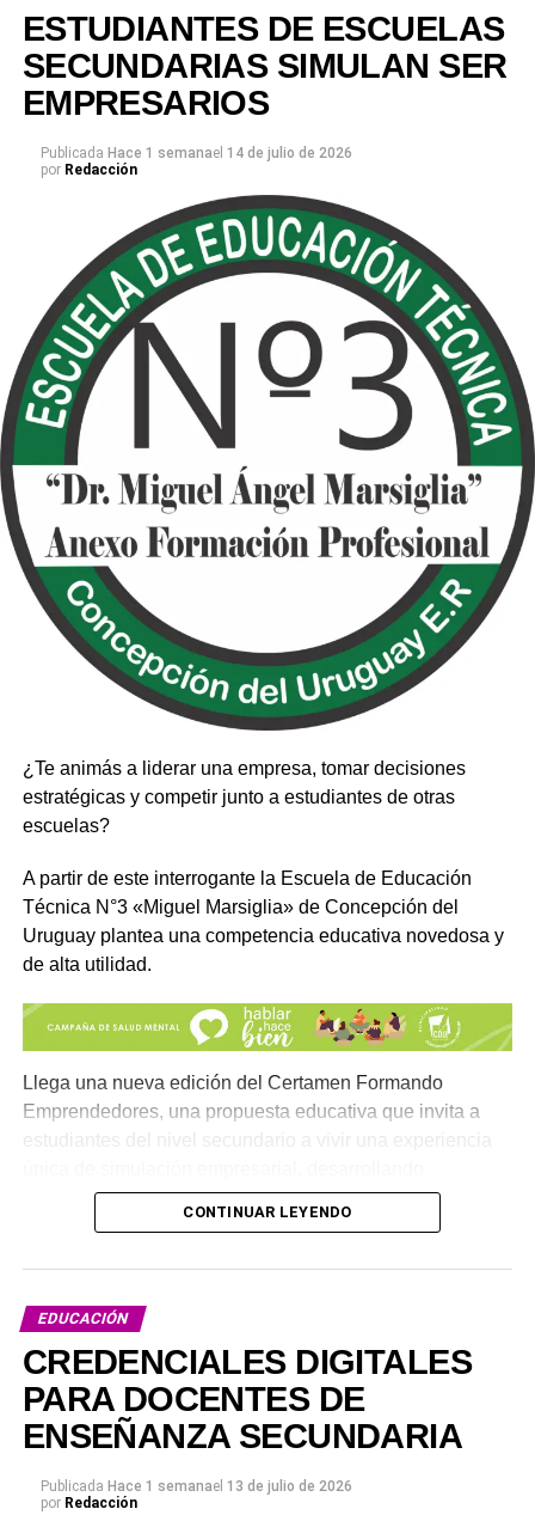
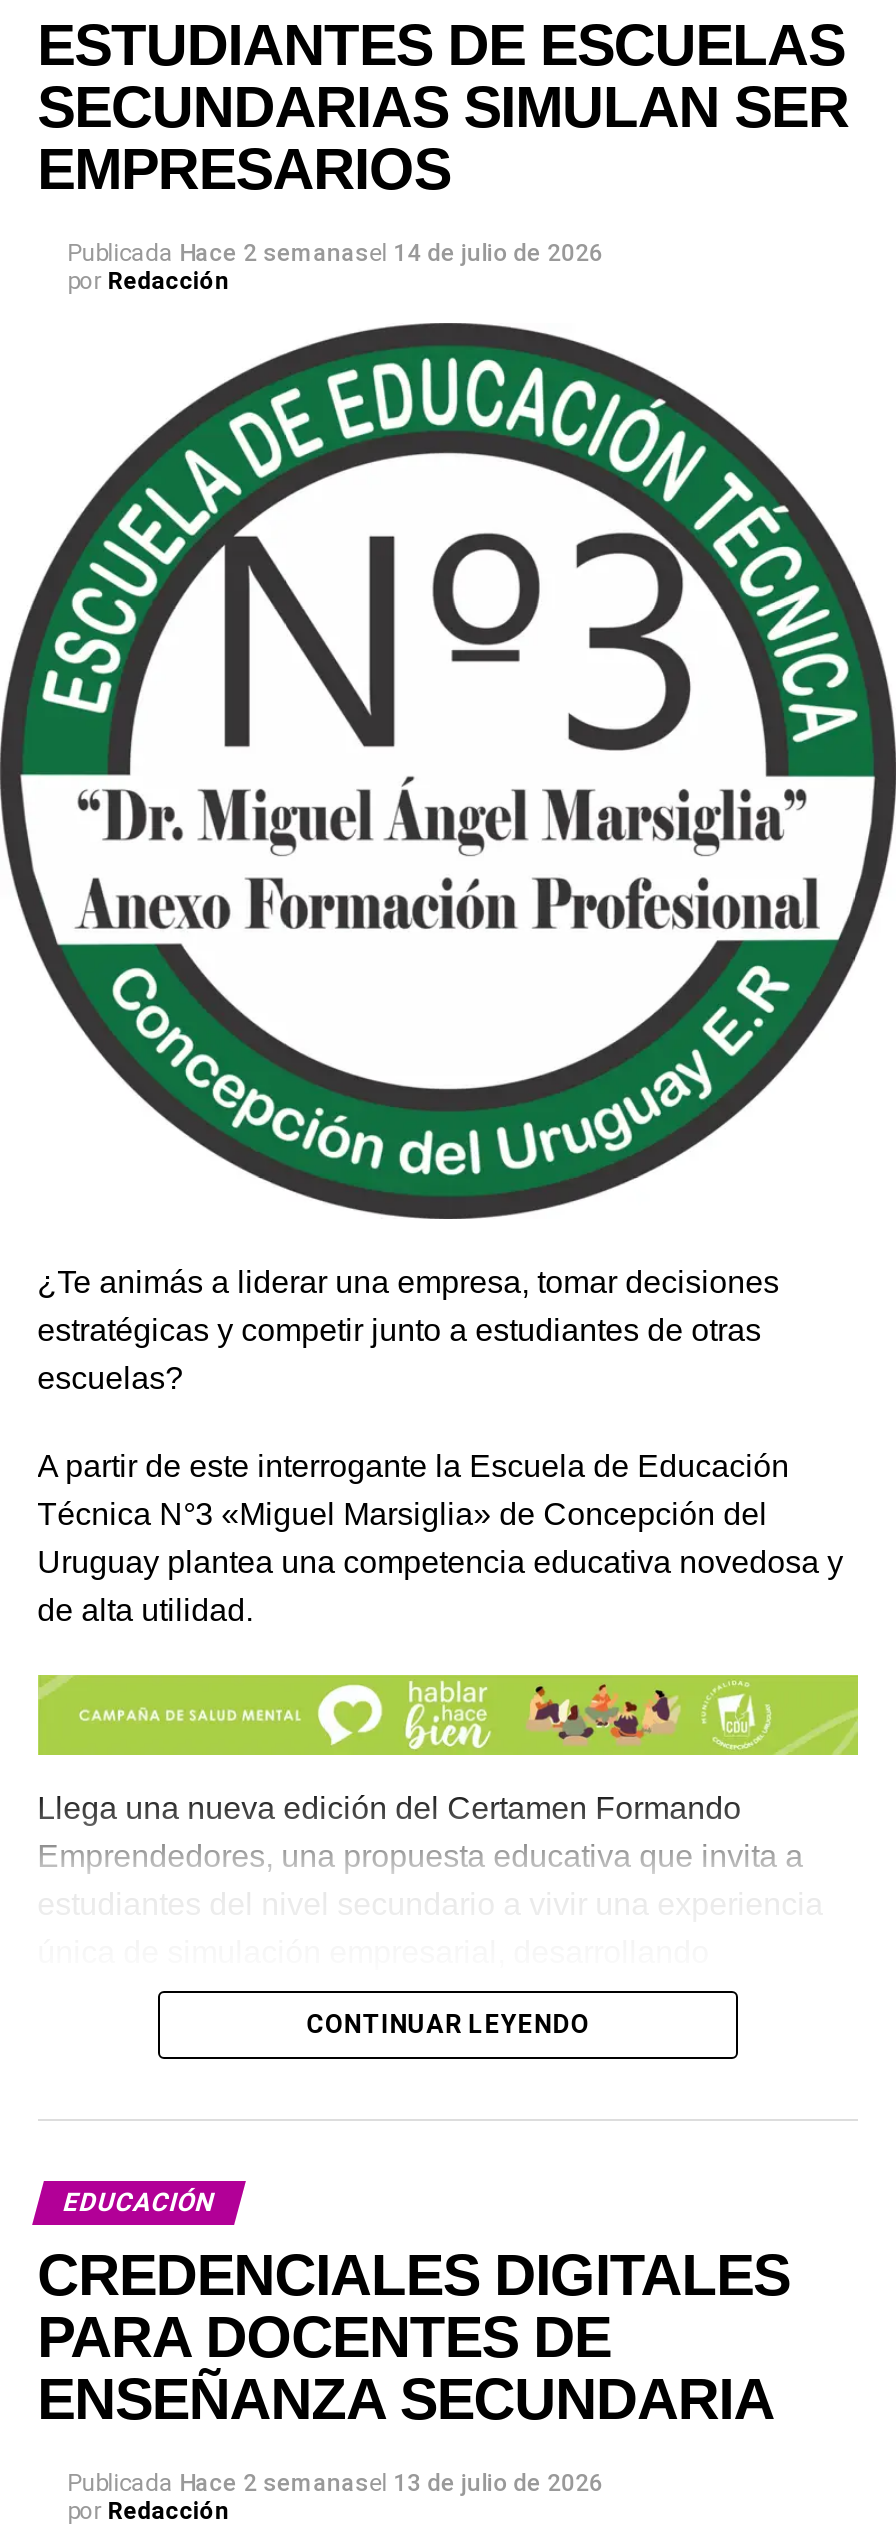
- Publicada Hace 1 semanael 14 de julio de 2026
+ Publicada Hace 2 semanasel 14 de julio de 2026

- Publicada Hace 1 semanael 13 de julio de 2026
+ Publicada Hace 2 semanasel 13 de julio de 2026
